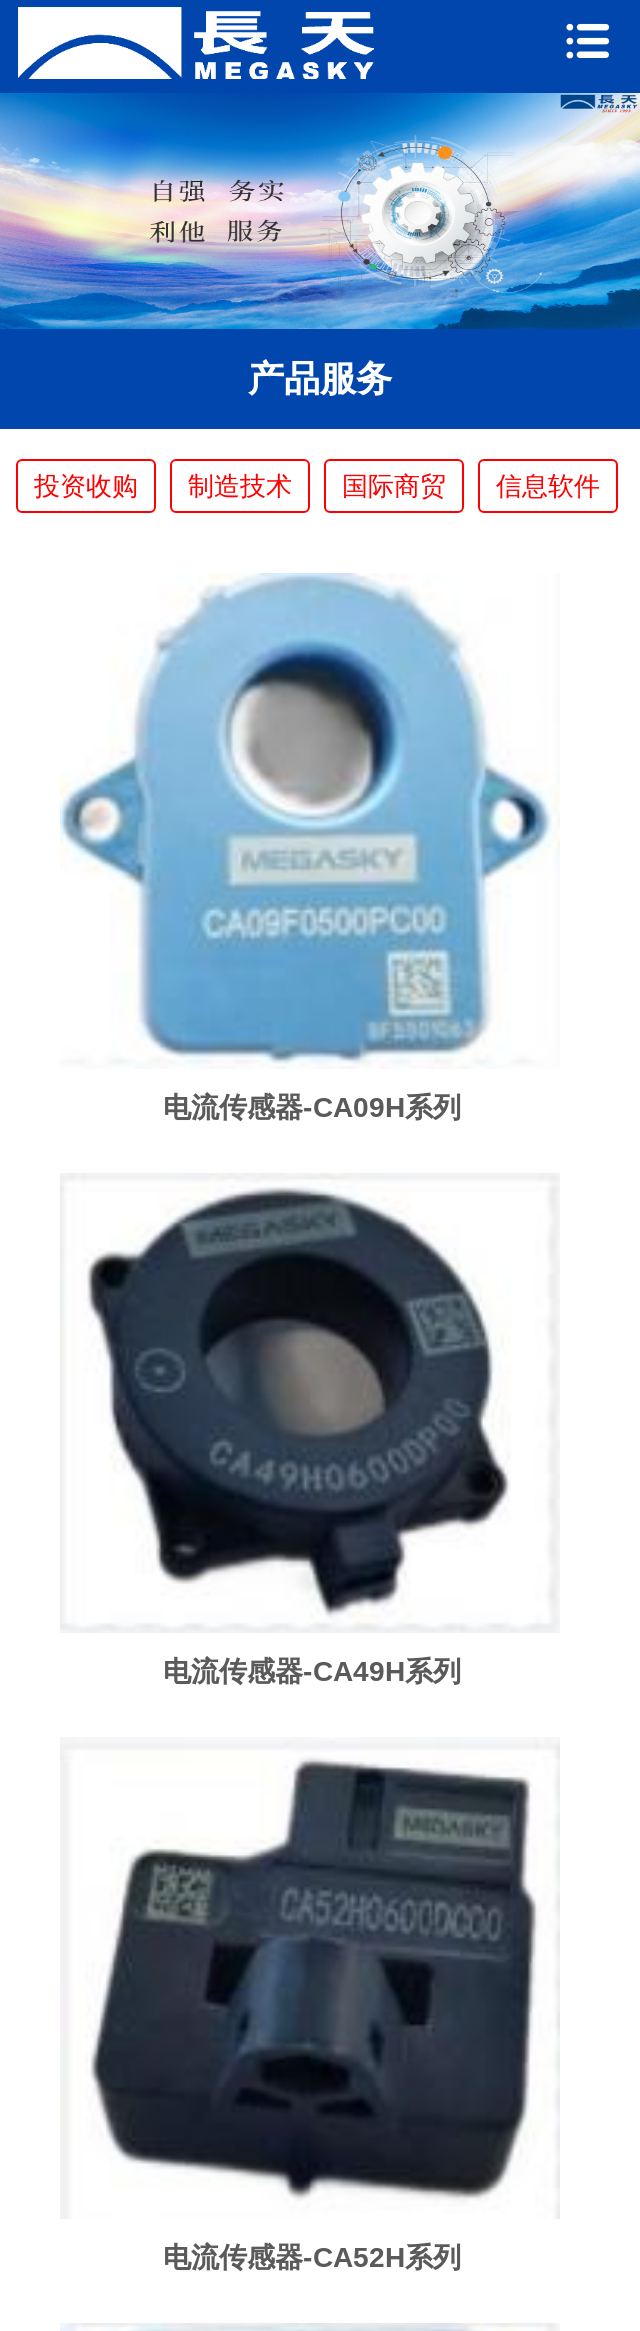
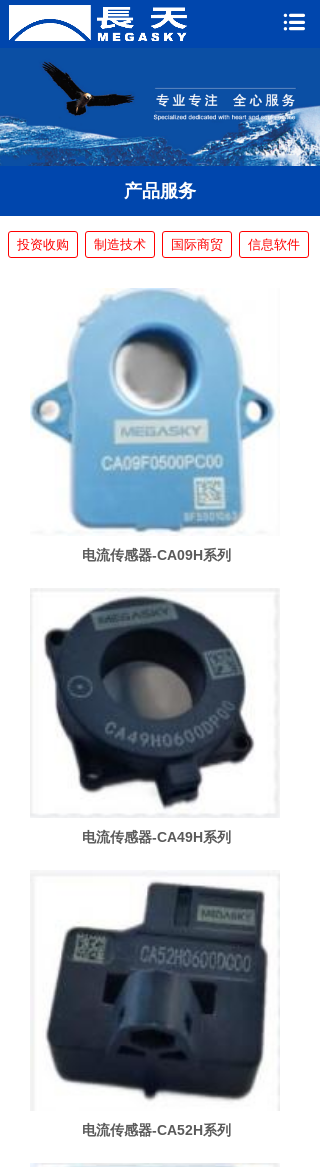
- [image]
+ [image]
